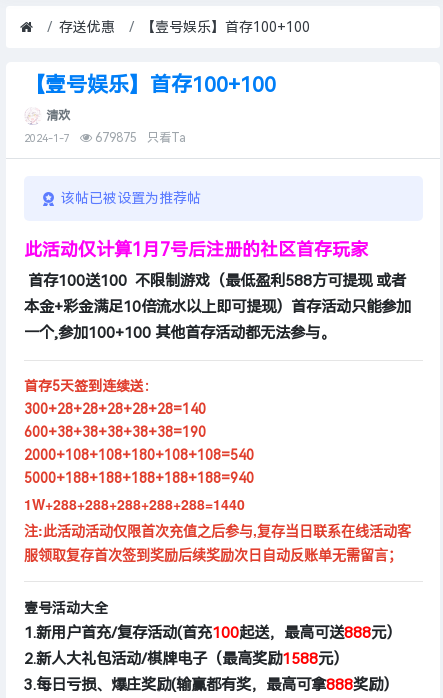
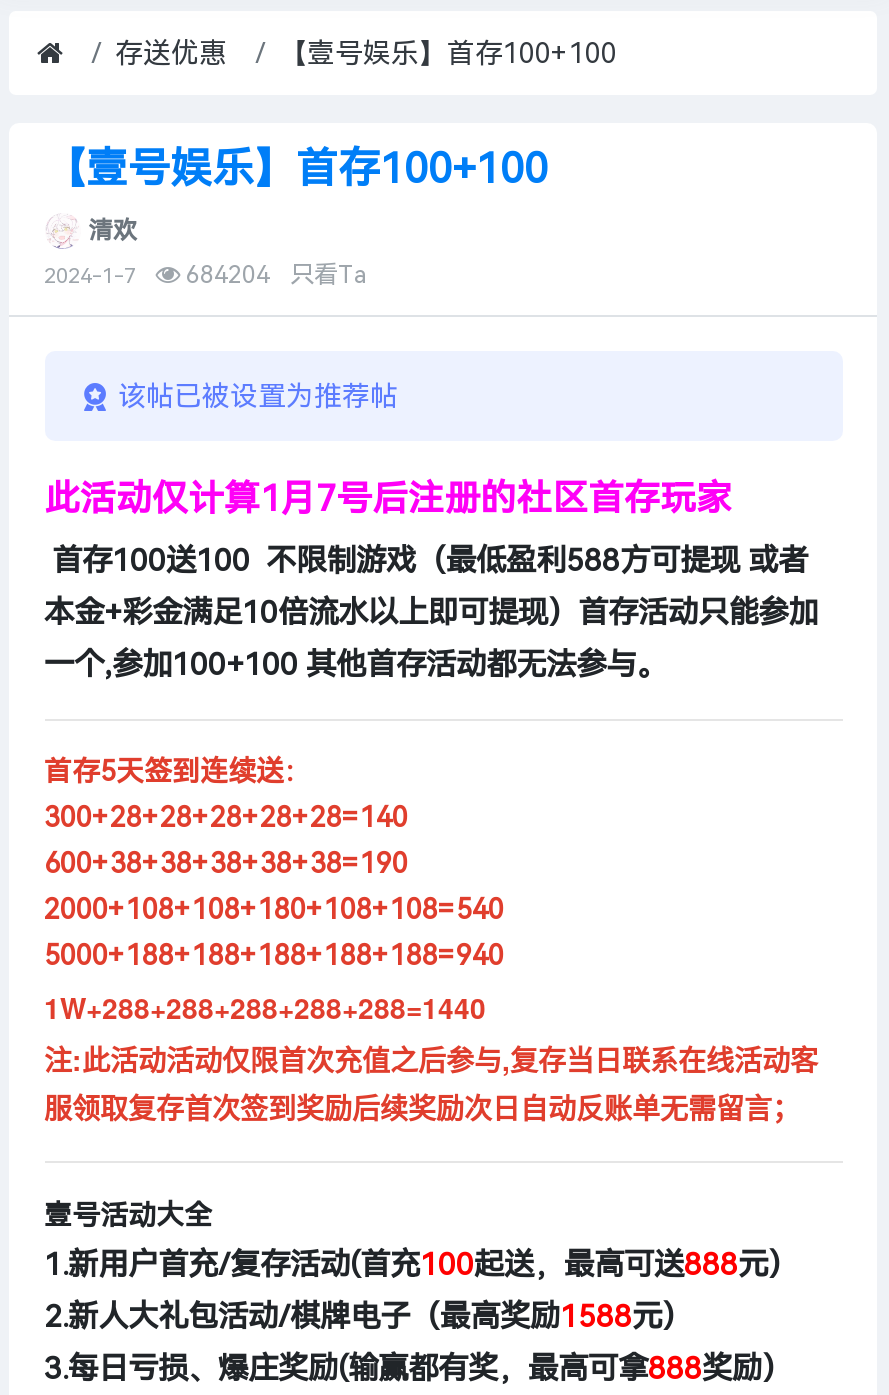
- 2024-1-7 679875 只看Ta
+ 2024-1-7 684204 只看Ta
